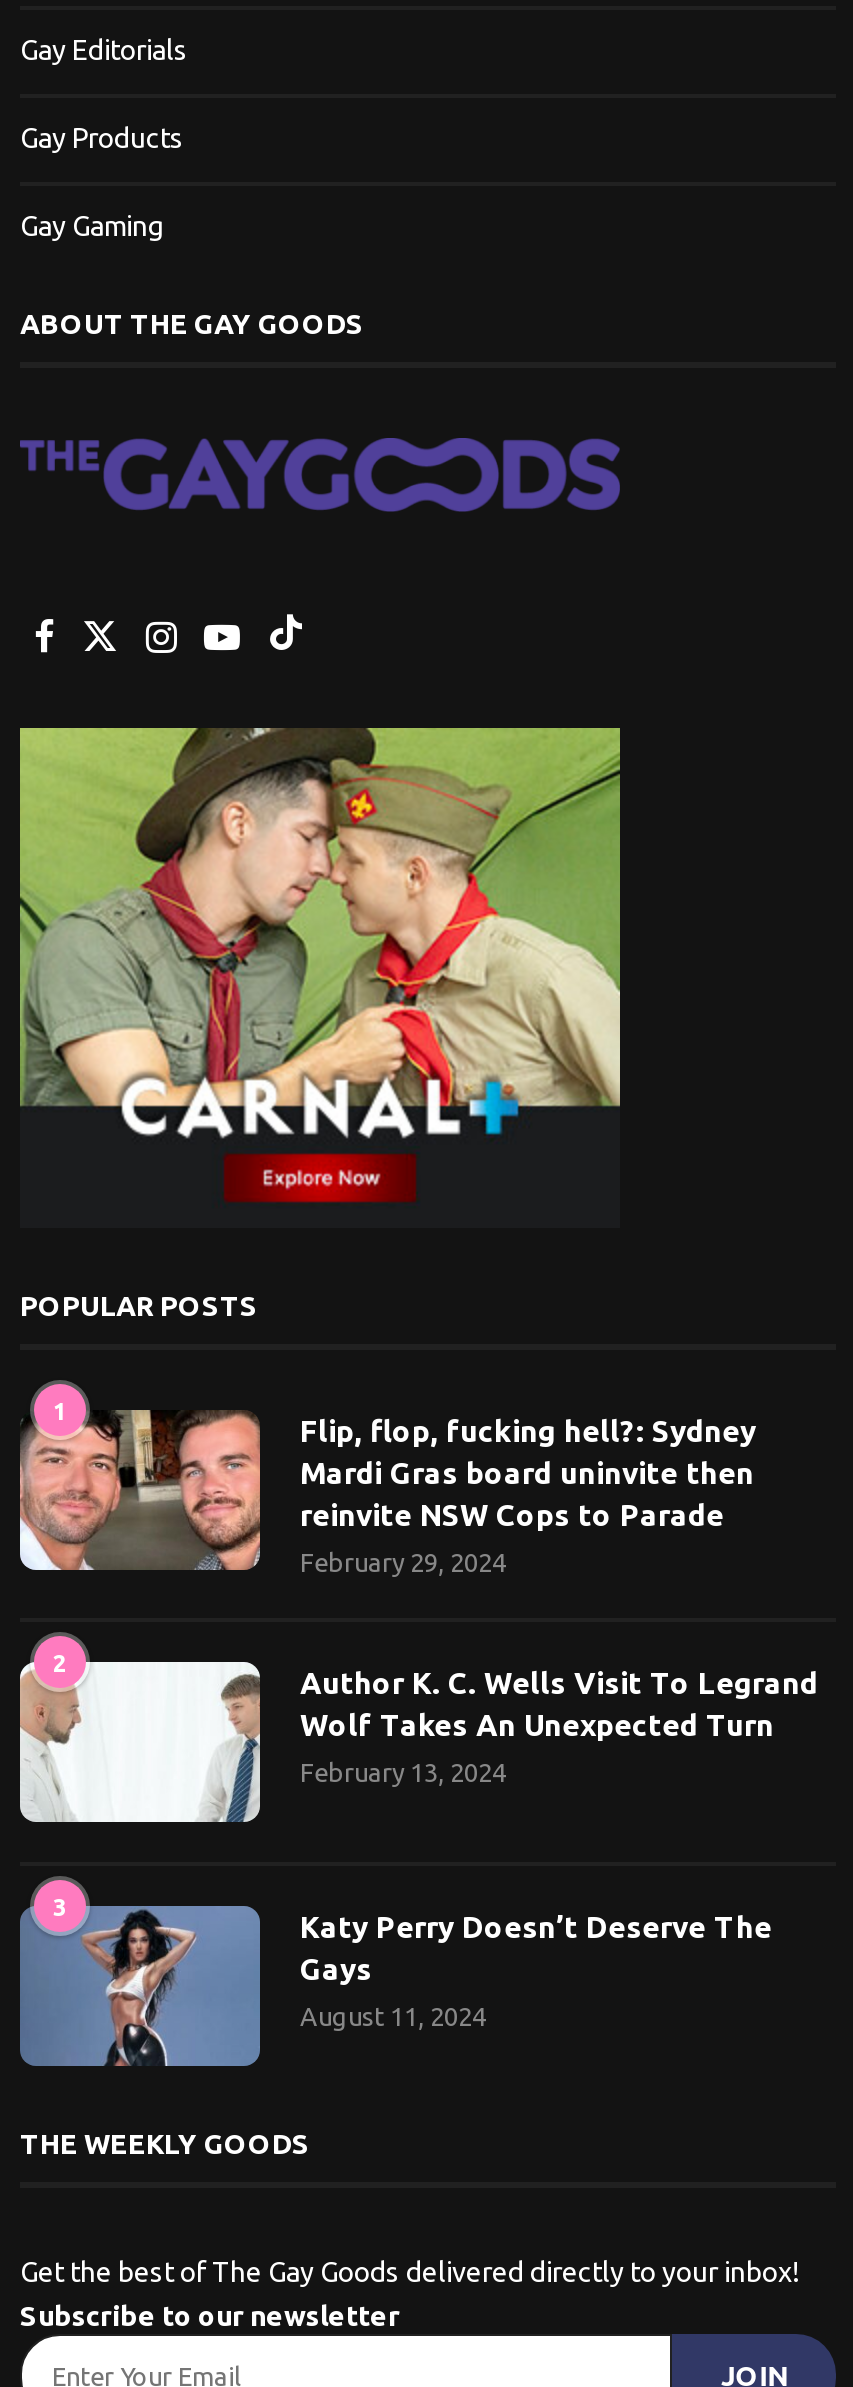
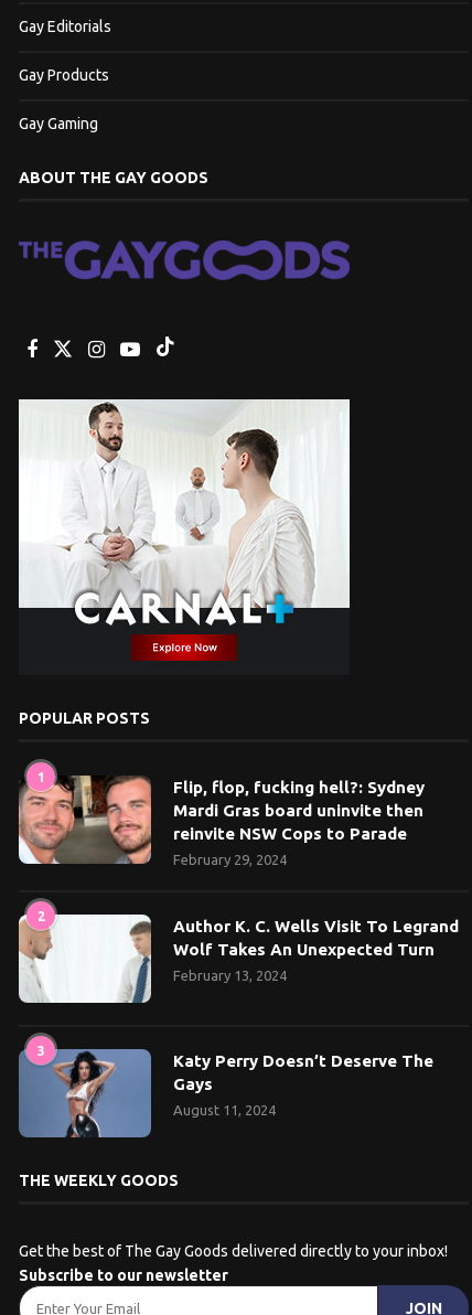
- [image]
+ [image]
